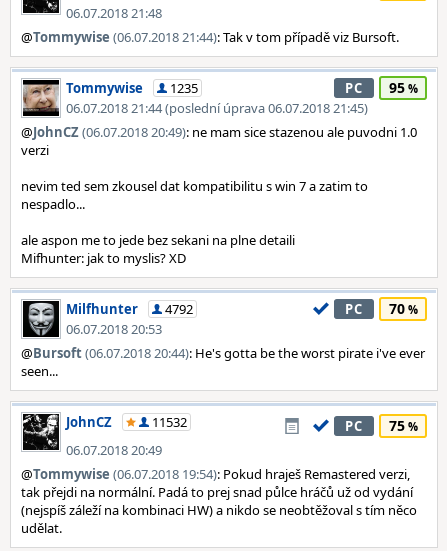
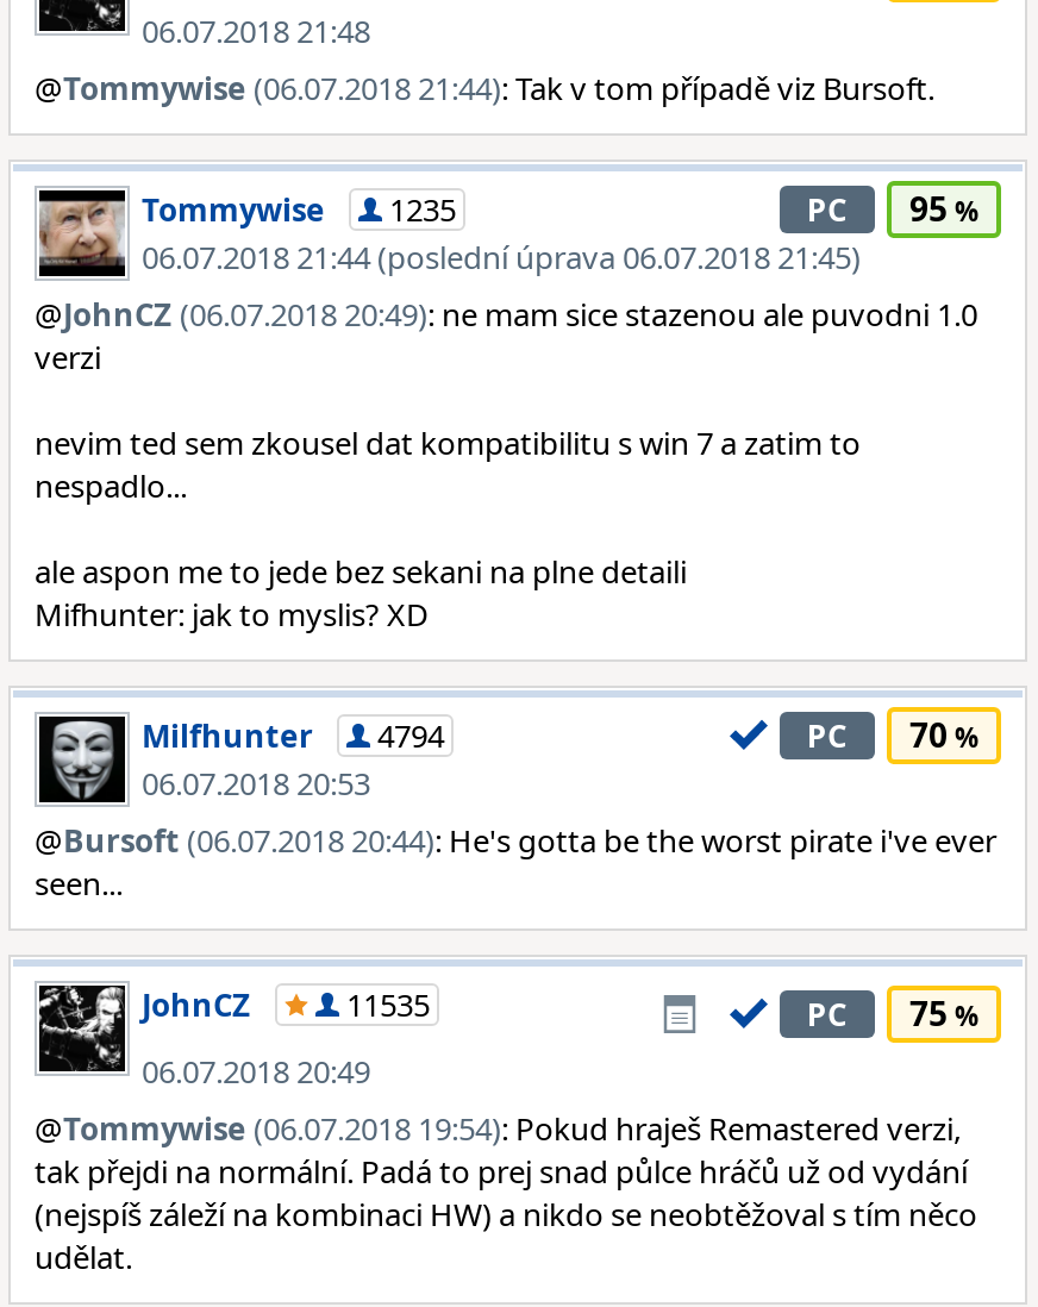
- Milfhunter 4792
+ Milfhunter 4794

- 11532
+ 11535
